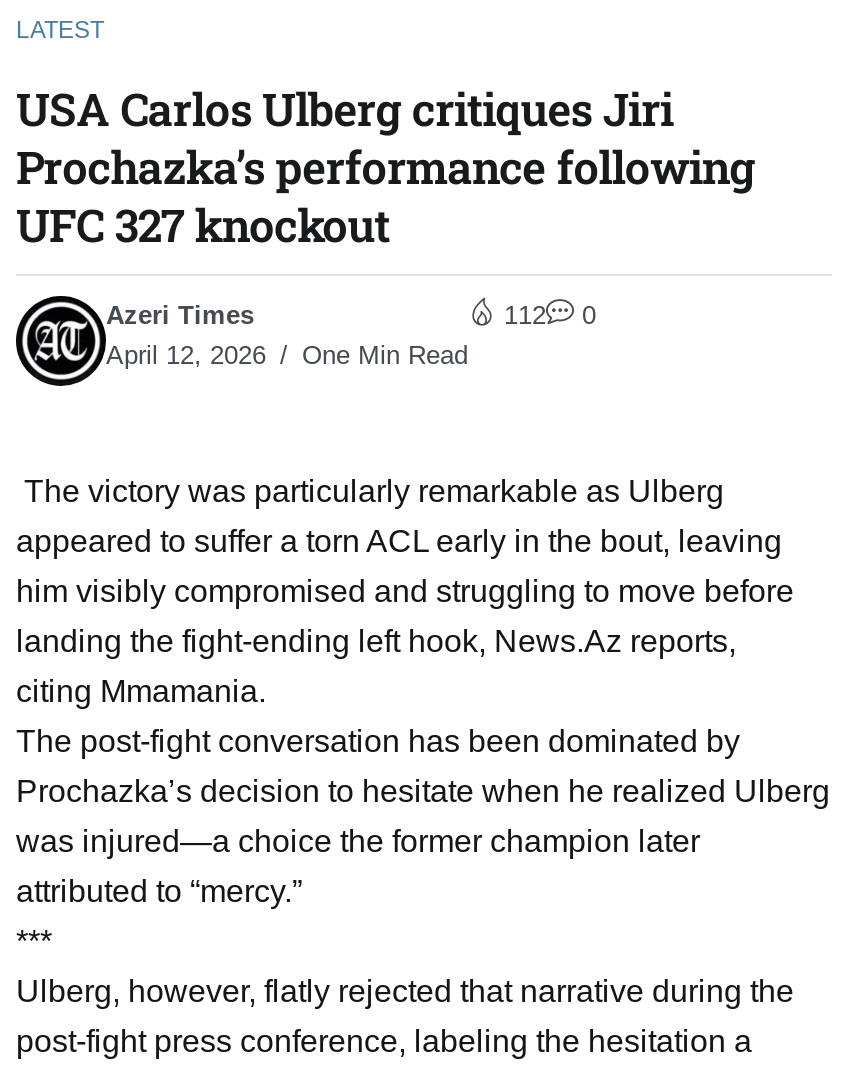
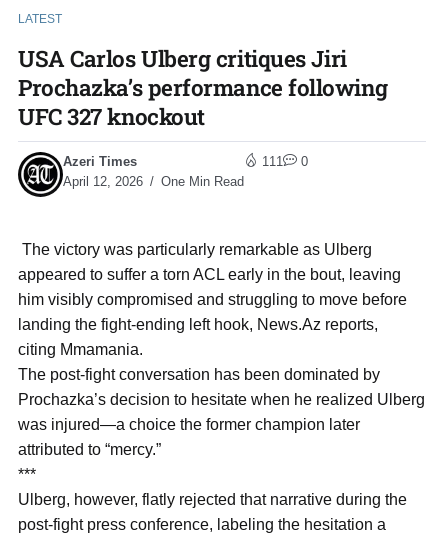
- 112 0
+ 111 0
